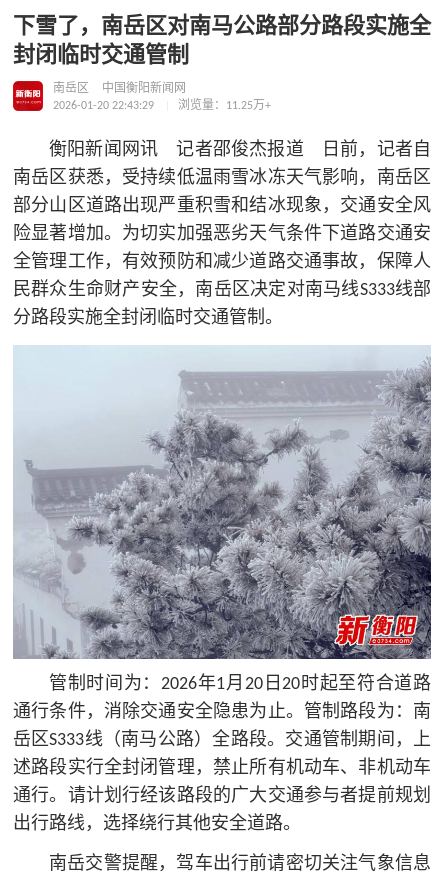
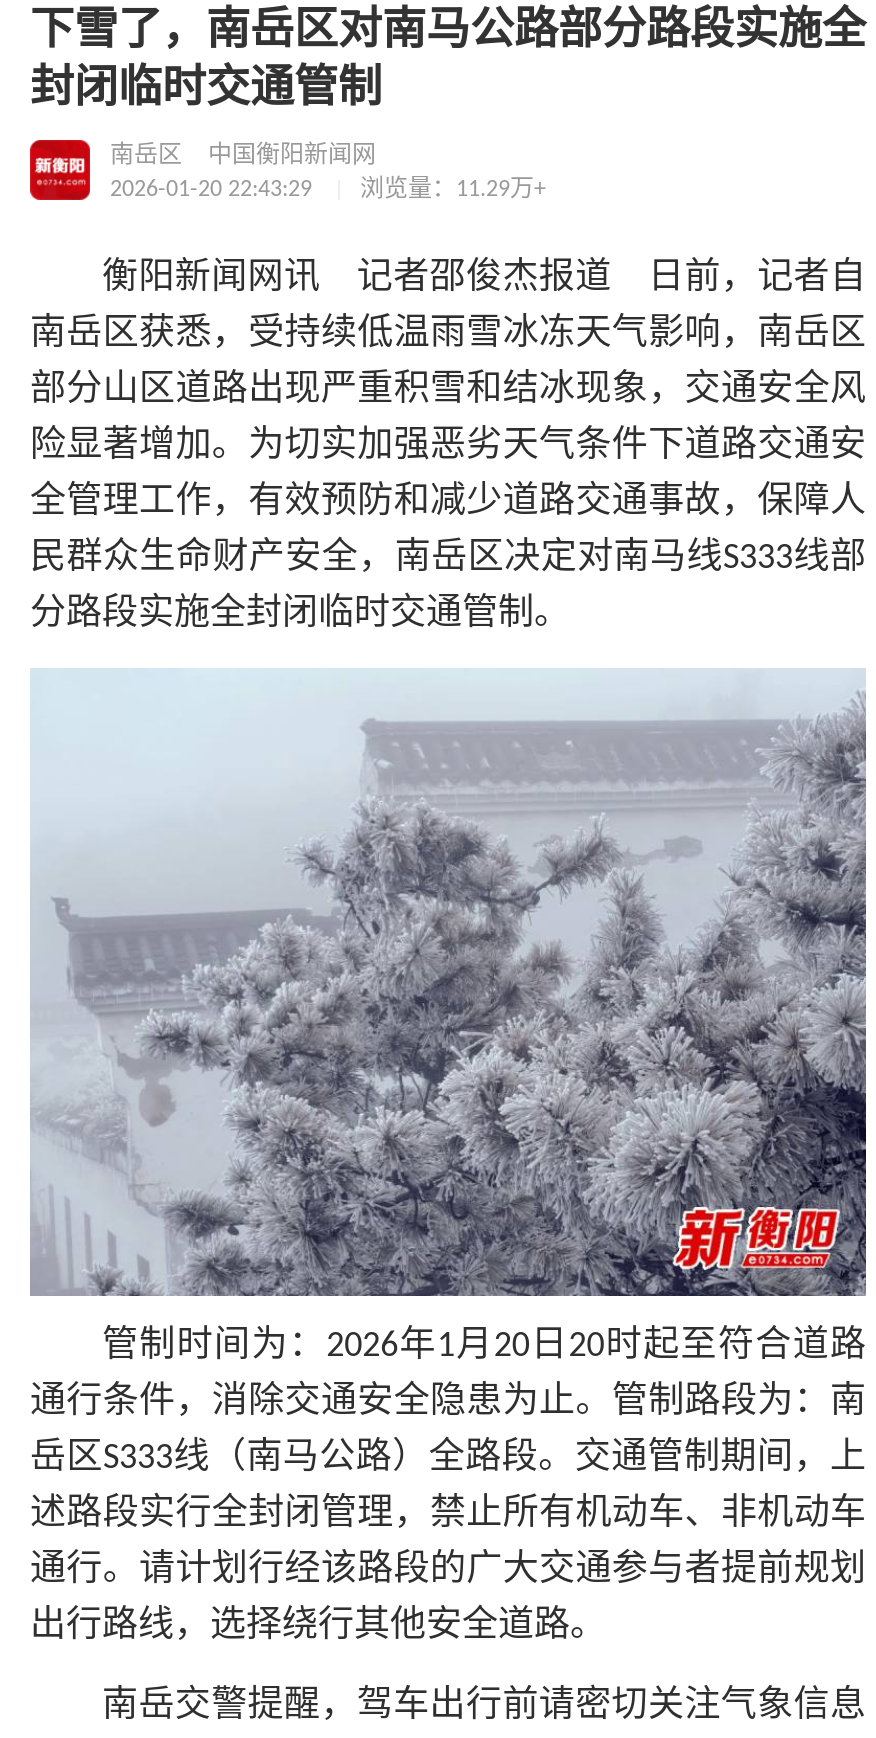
- 2026-01-20 22:43:29 浏览量：11.25万+
+ 2026-01-20 22:43:29 浏览量：11.29万+
